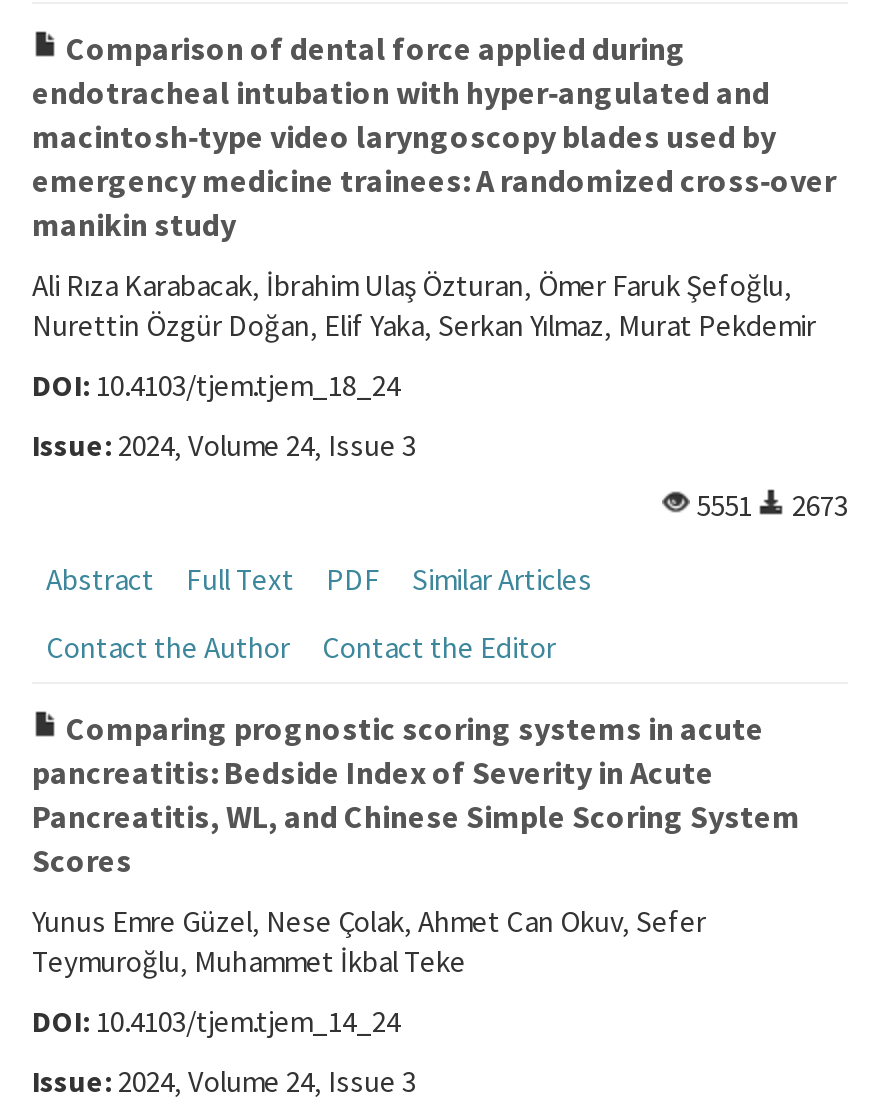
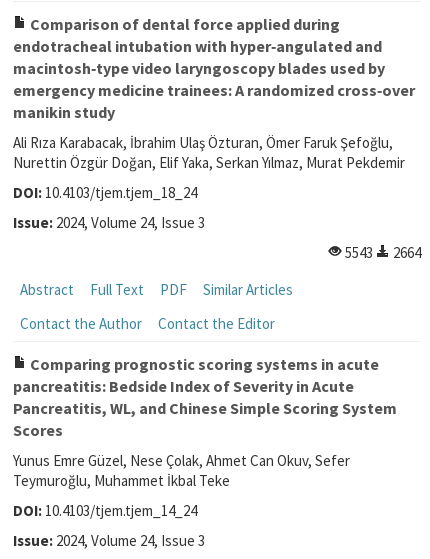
- 5551
+ 5543

- 2673
+ 2664
